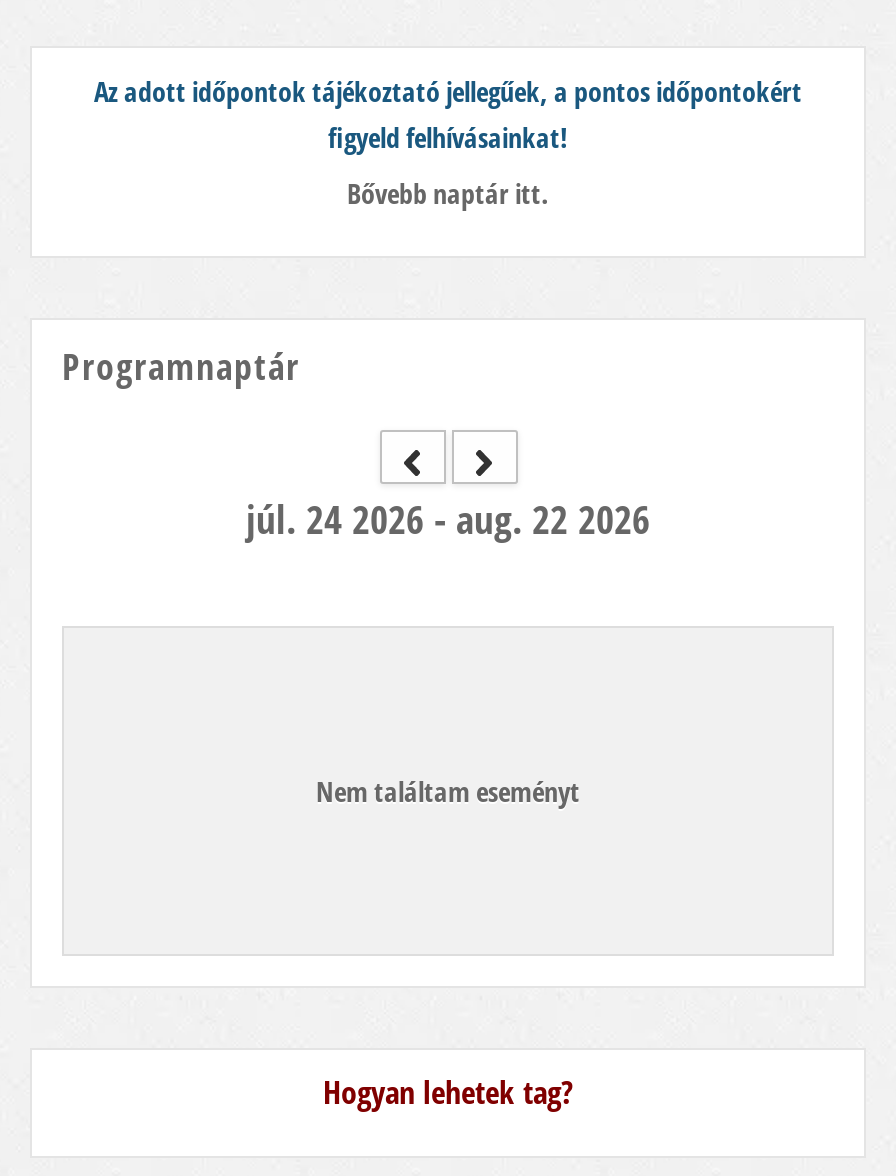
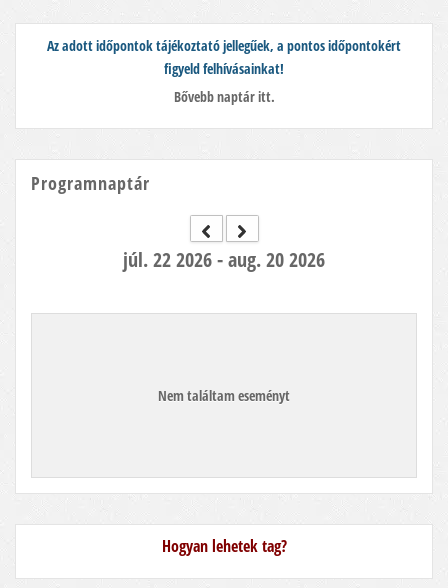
- júl. 24 2026 - aug. 22 2026
+ júl. 22 2026 - aug. 20 2026
